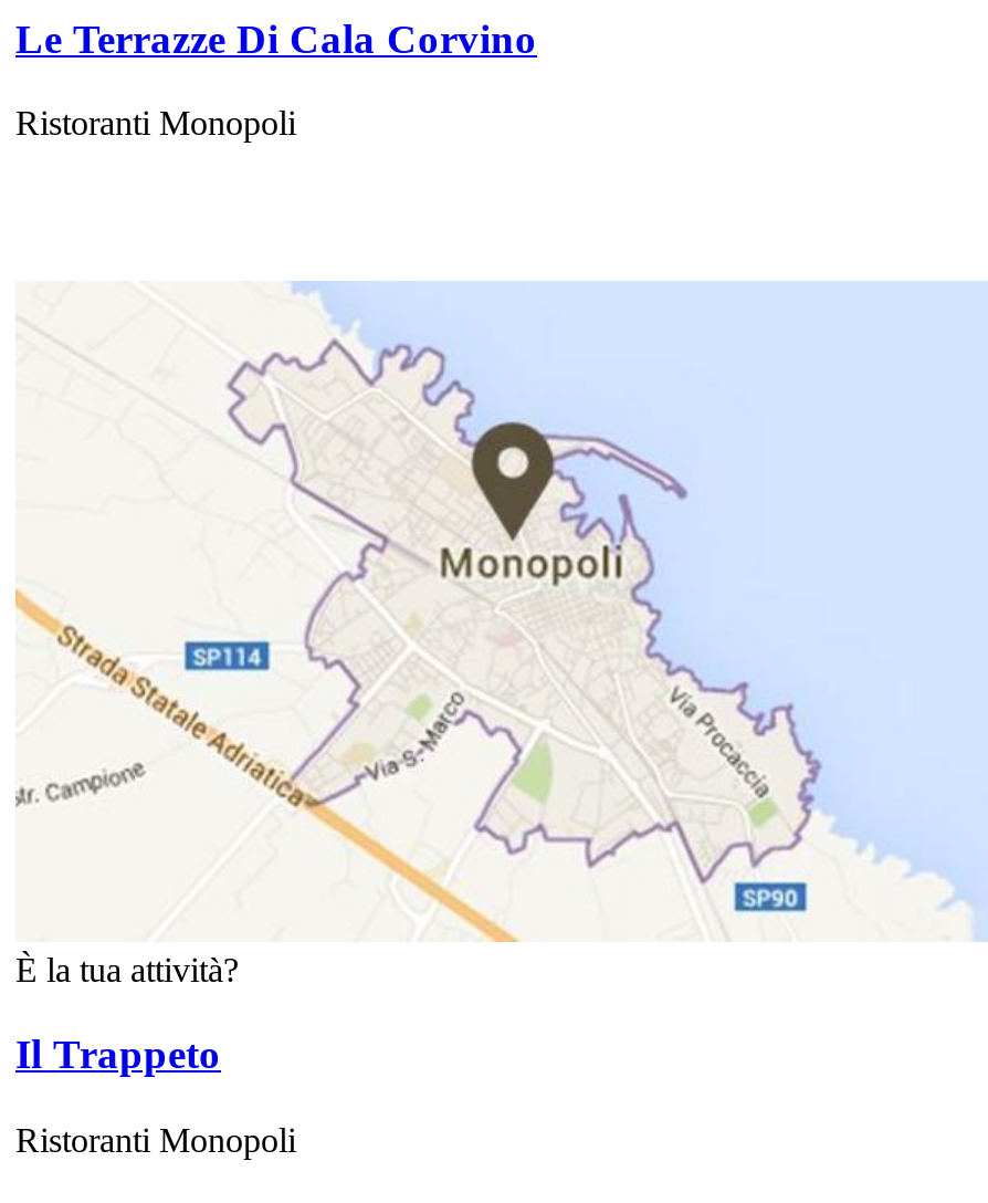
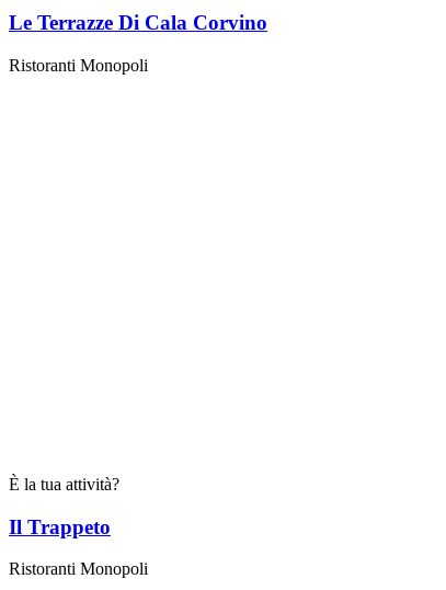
- [image]
